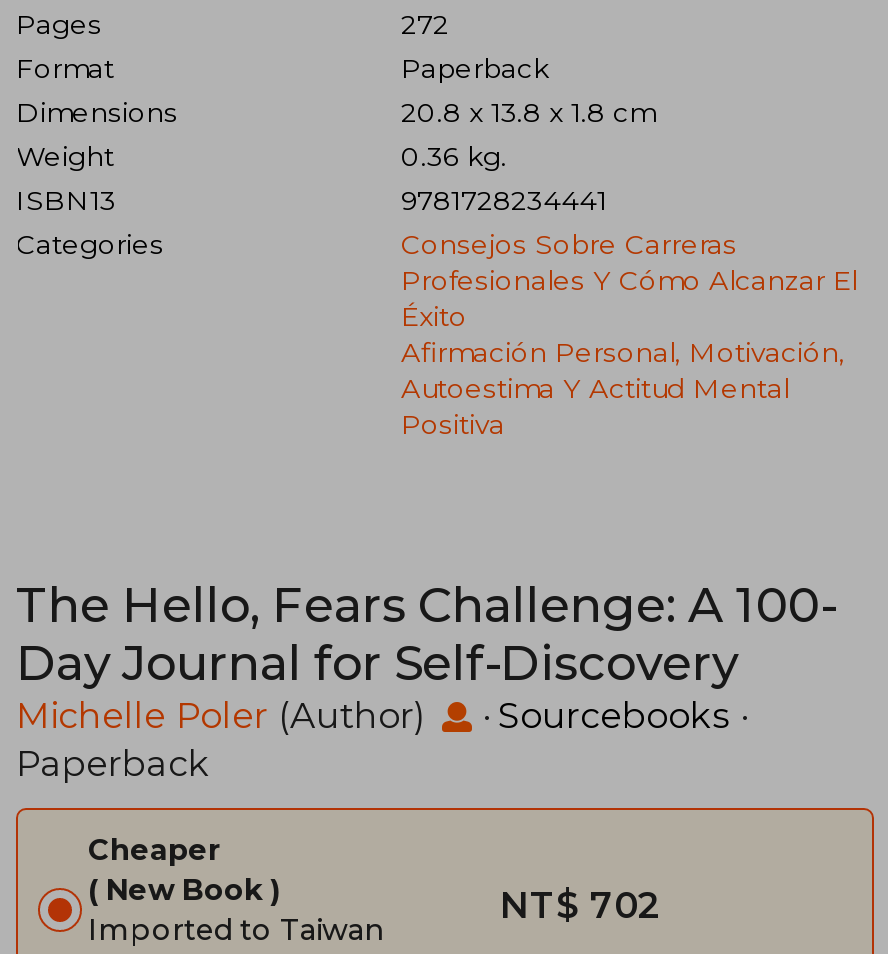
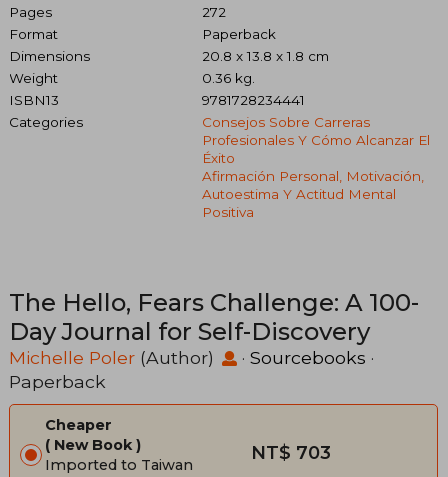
- NT$ 702
+ NT$ 703
